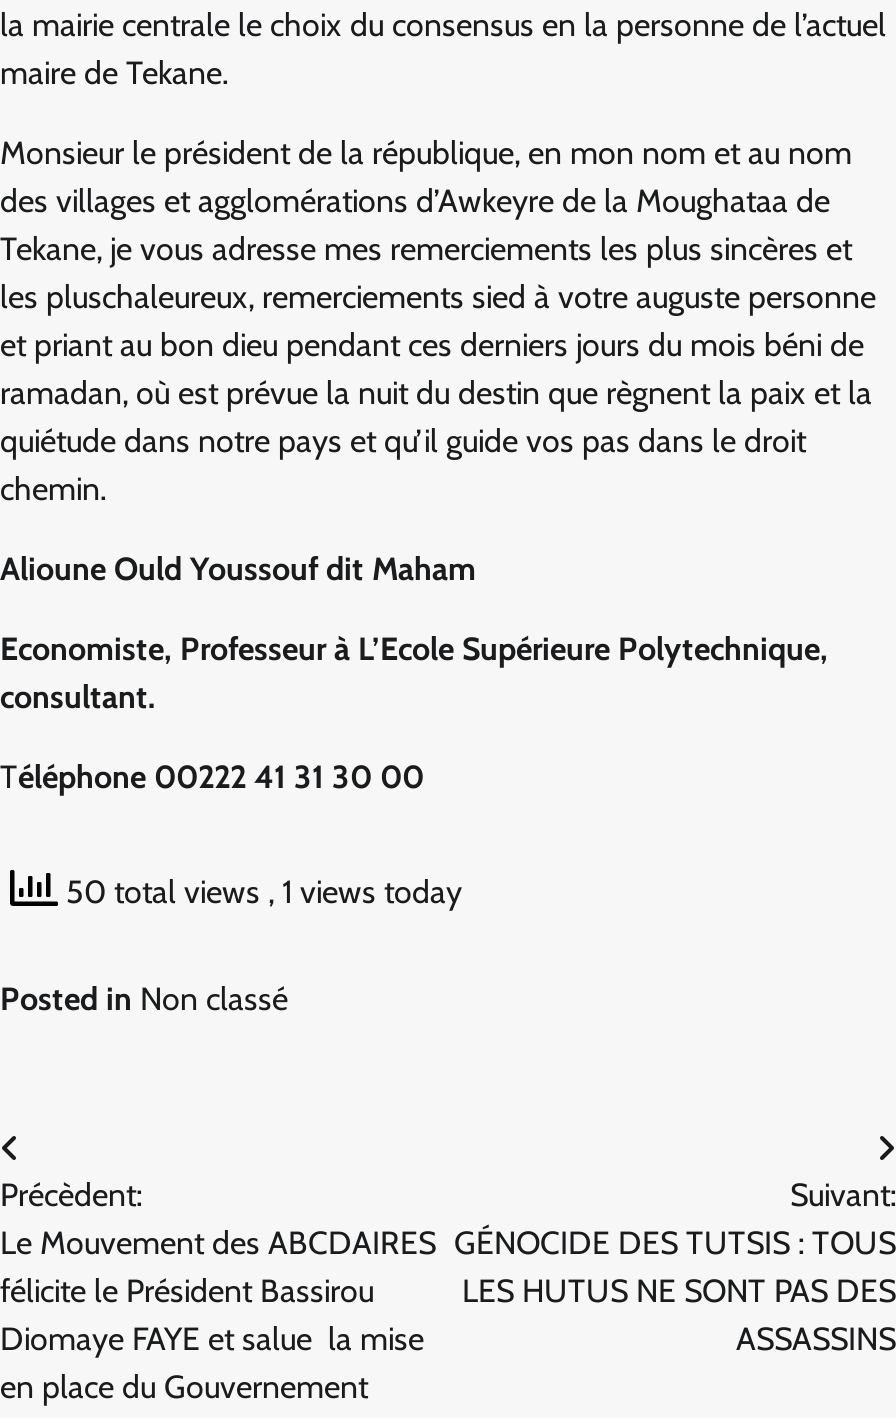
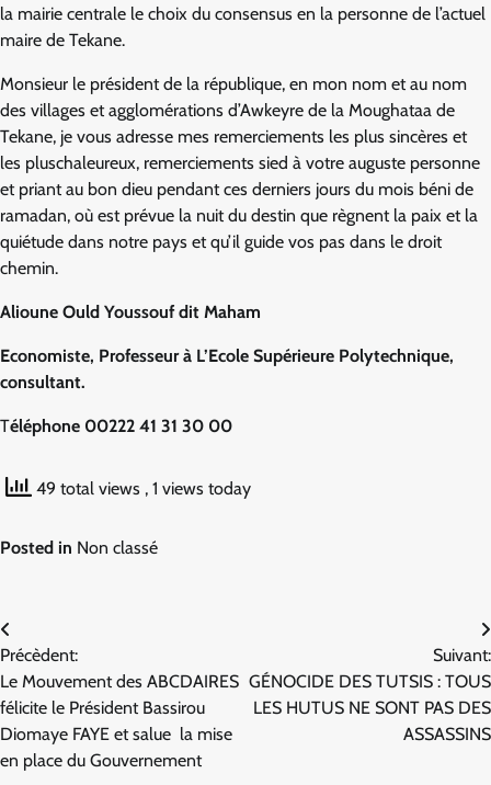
- 50 total views, 1 views today
+ 49 total views, 1 views today
